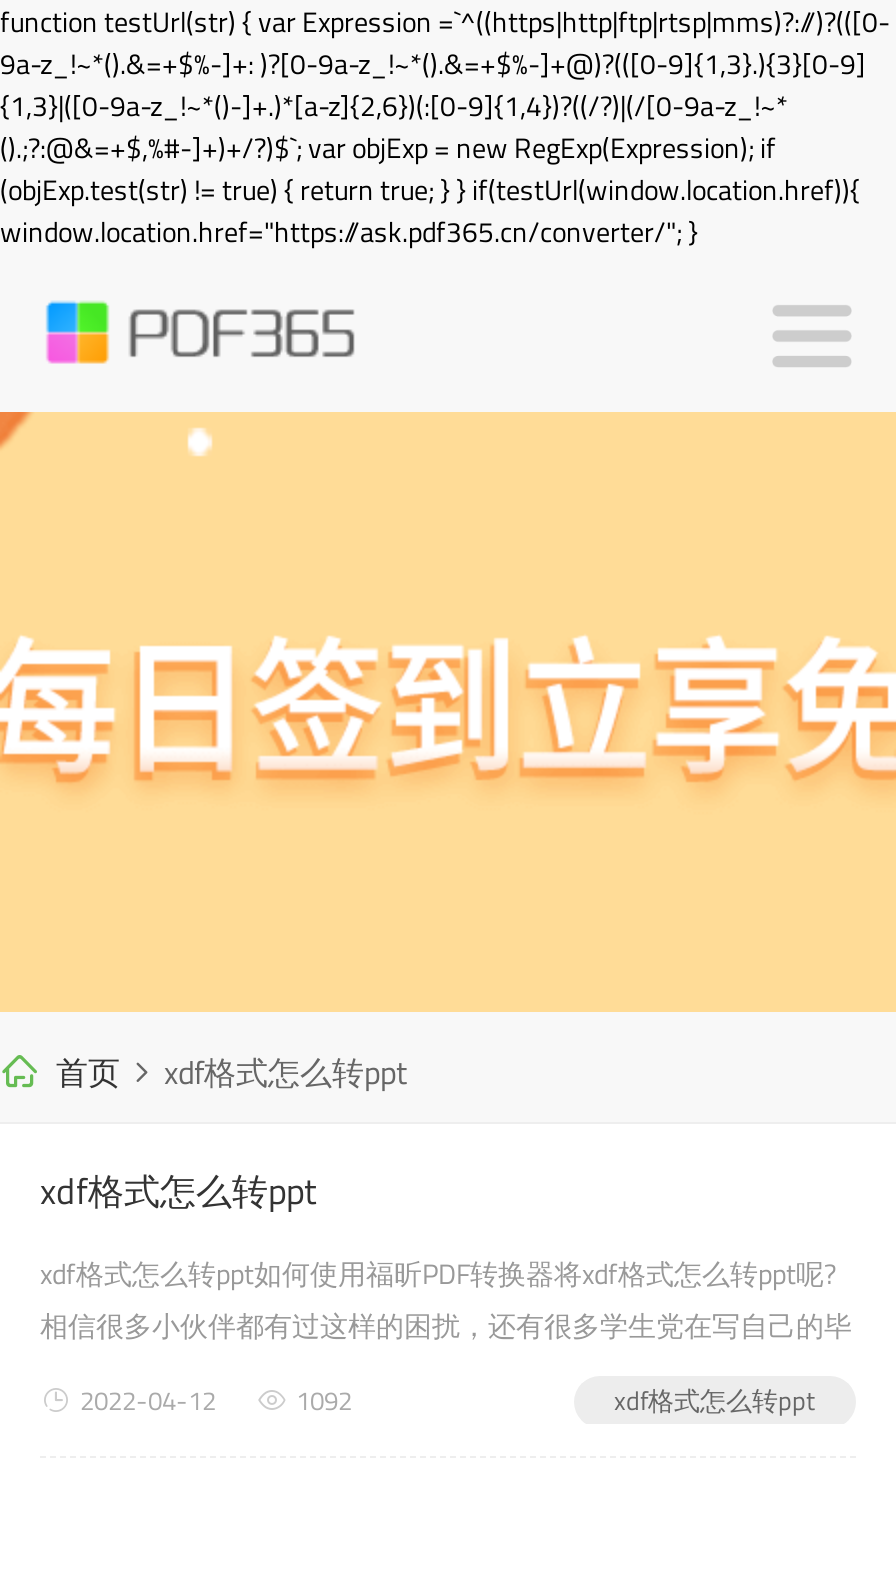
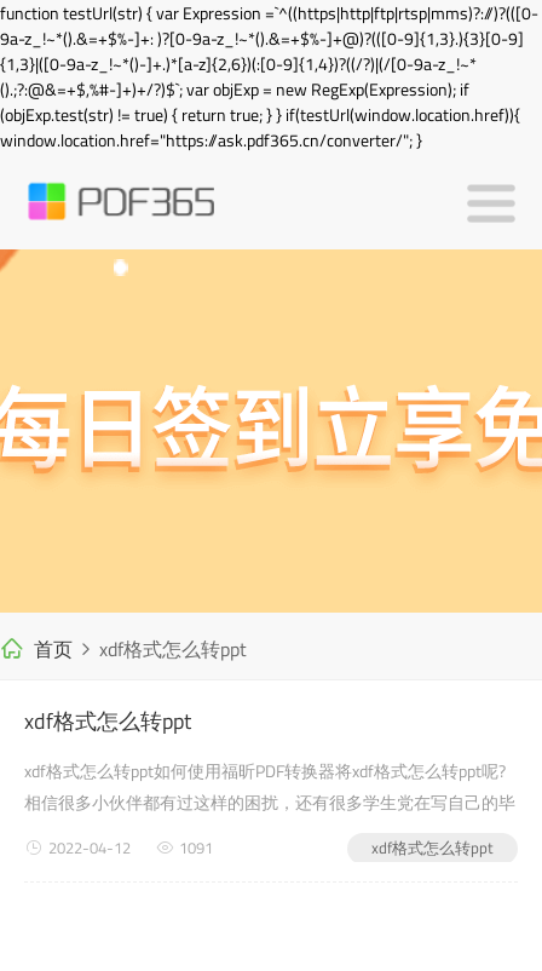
- 2022-04-12 1092
+ 2022-04-12 1091
